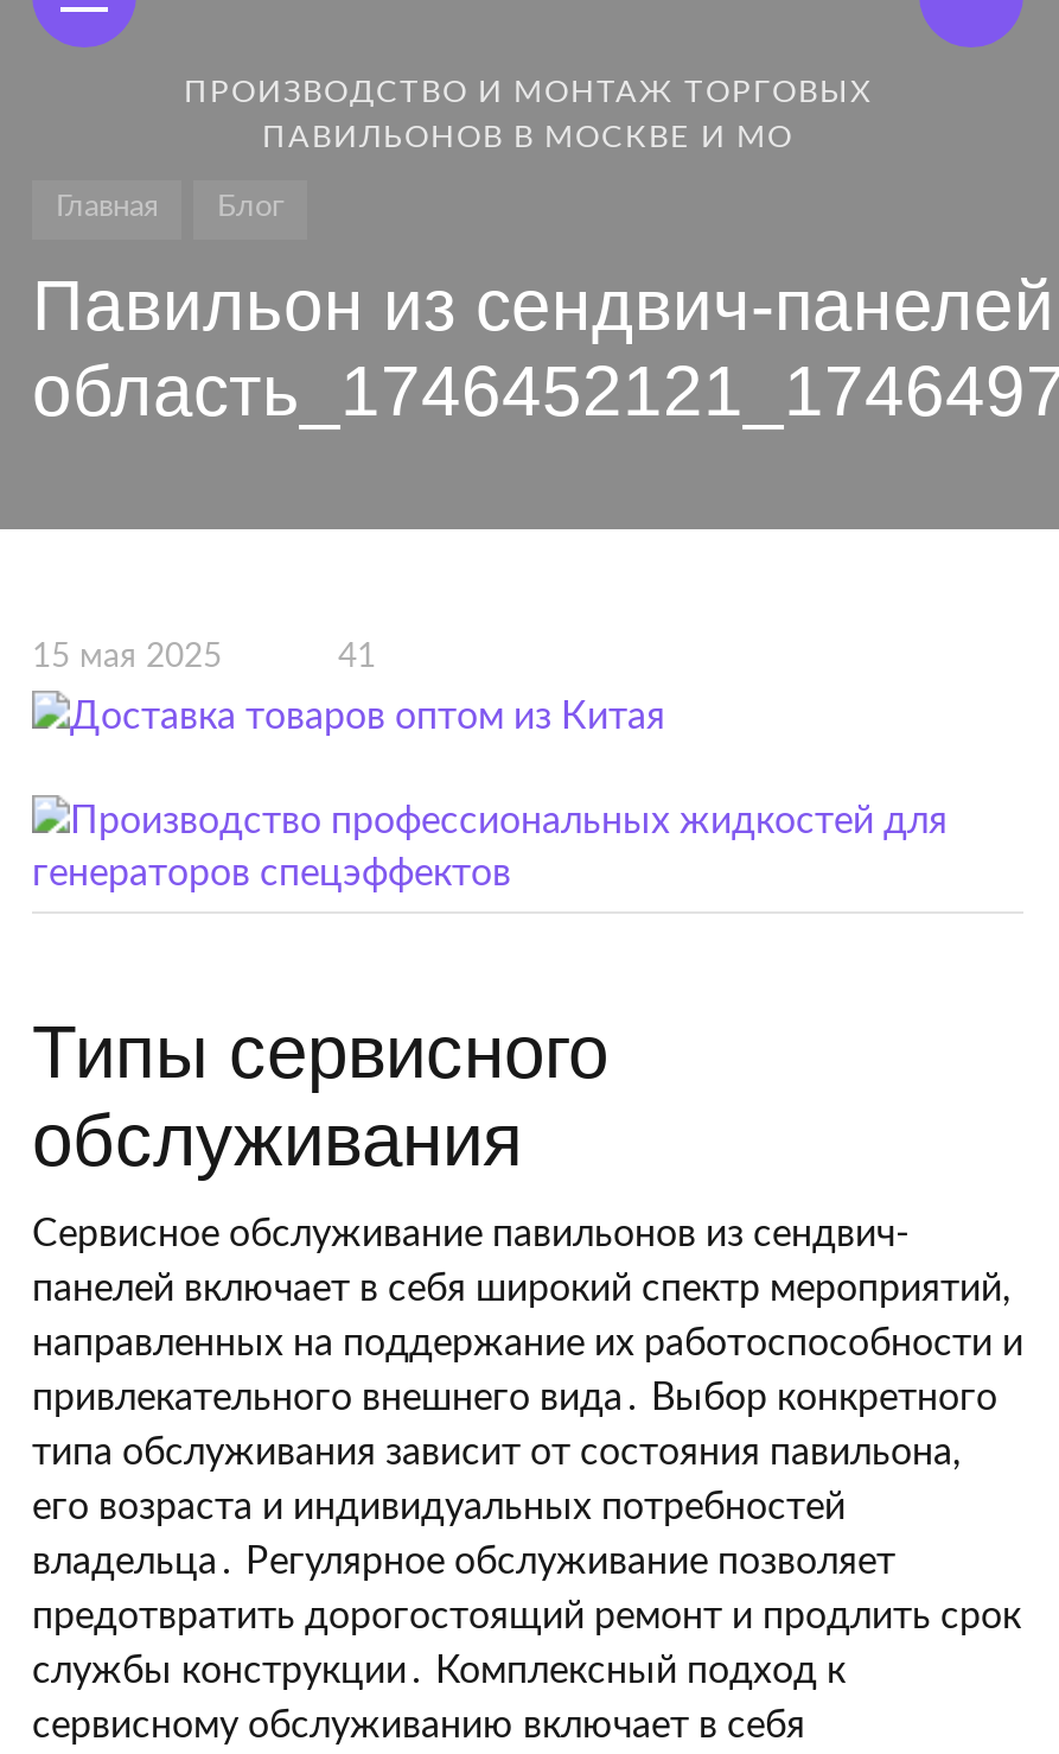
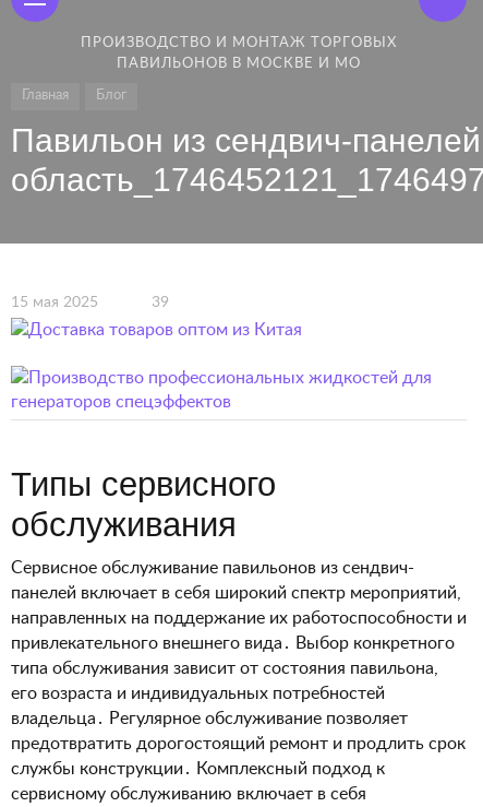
- 41
+ 39
